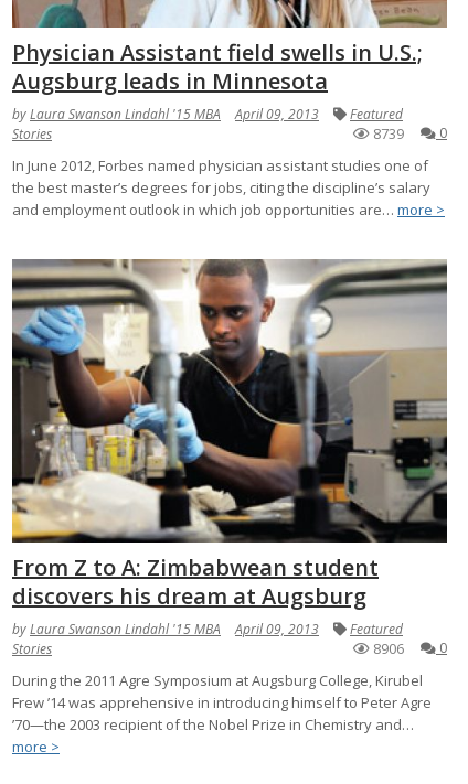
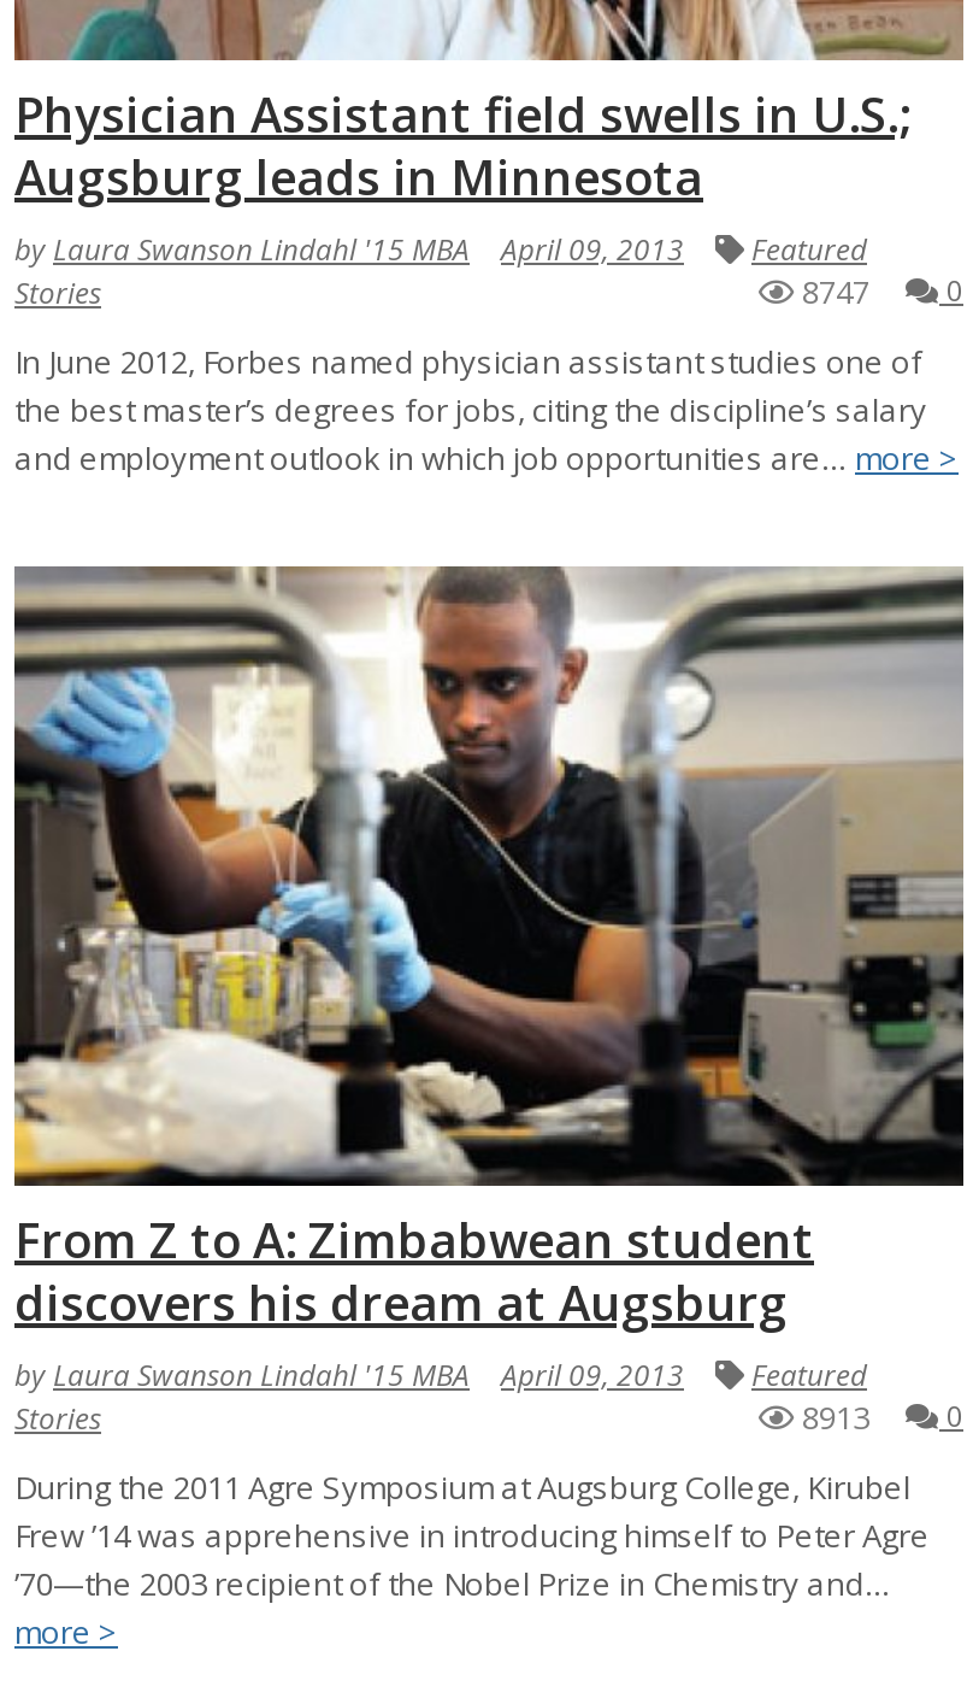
- 8739 0
+ 8747 0

- 8906 0
+ 8913 0
